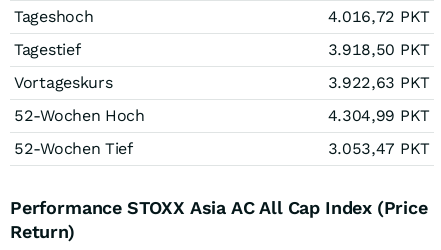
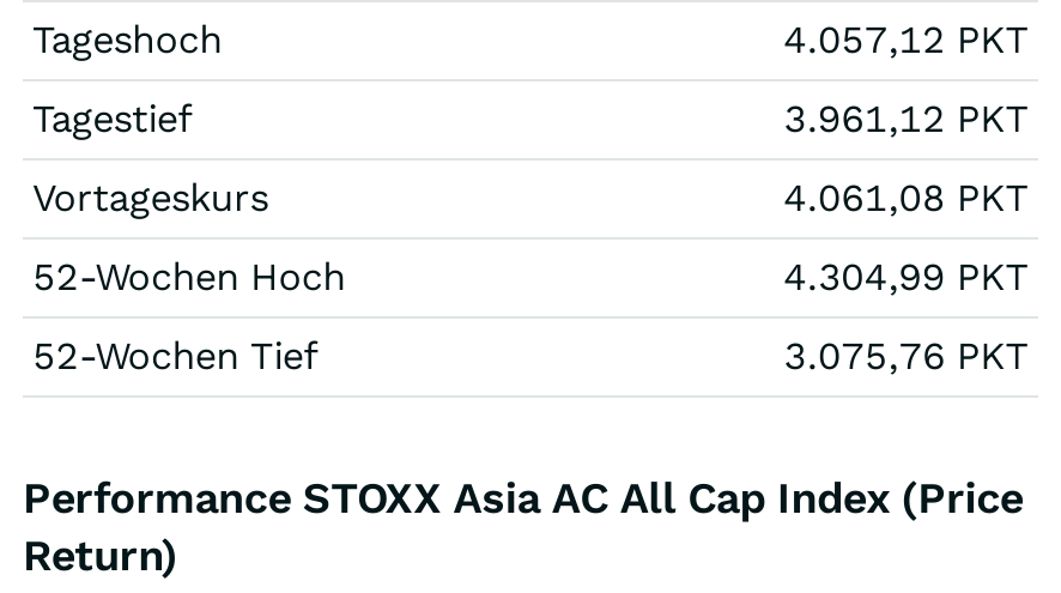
- 4.016,72 PKT
+ 4.057,12 PKT

- 3.918,50 PKT
+ 3.961,12 PKT

- 3.922,63 PKT
+ 4.061,08 PKT

- 3.053,47 PKT
+ 3.075,76 PKT
